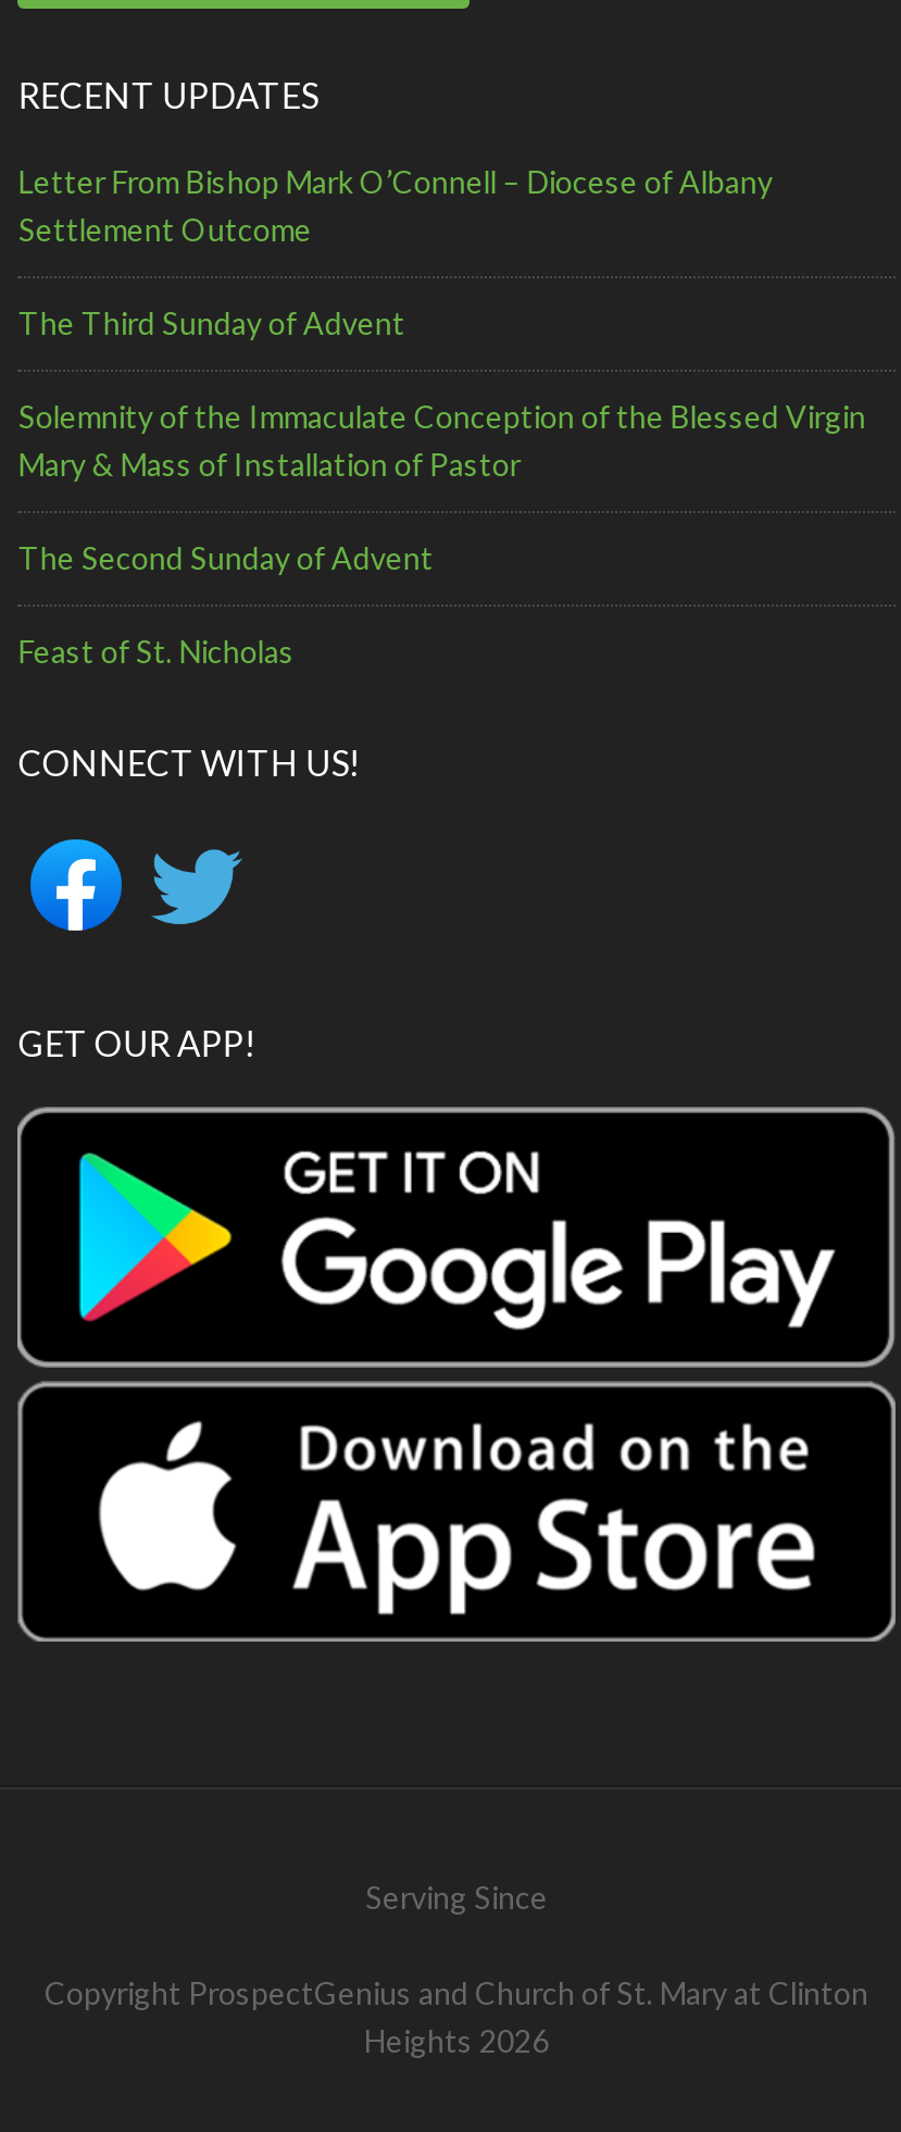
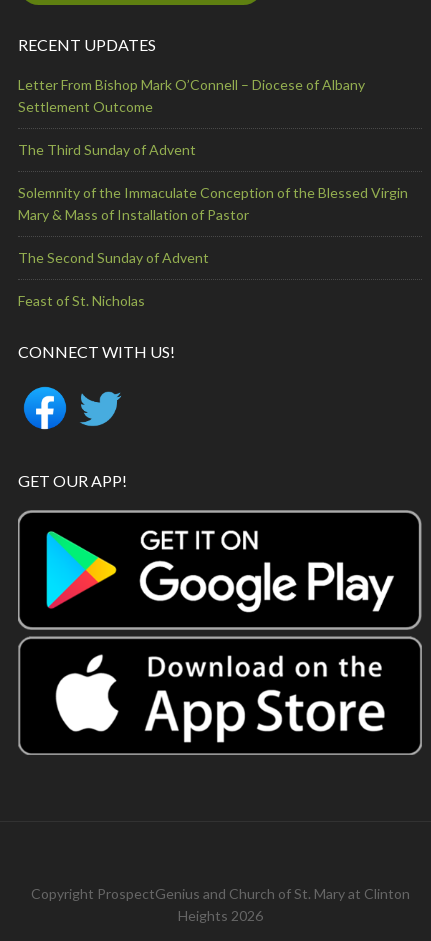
- Serving Since
